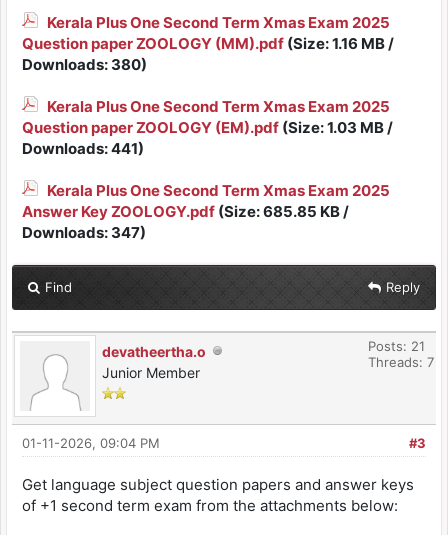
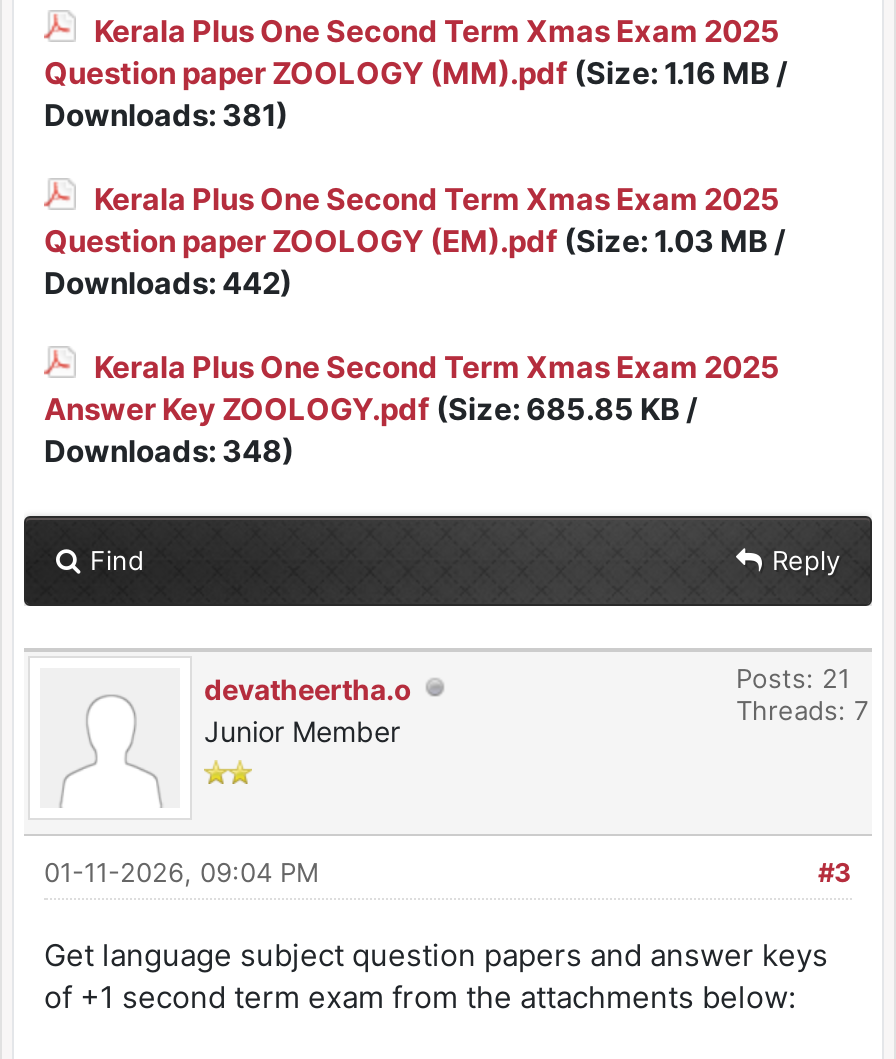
- Downloads: 380)
+ Downloads: 381)

- Downloads: 441)
+ Downloads: 442)

- Downloads: 347)
+ Downloads: 348)
